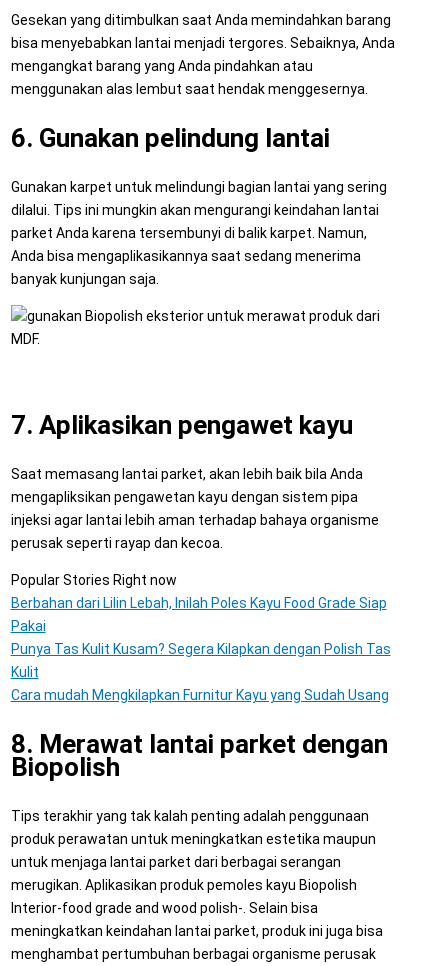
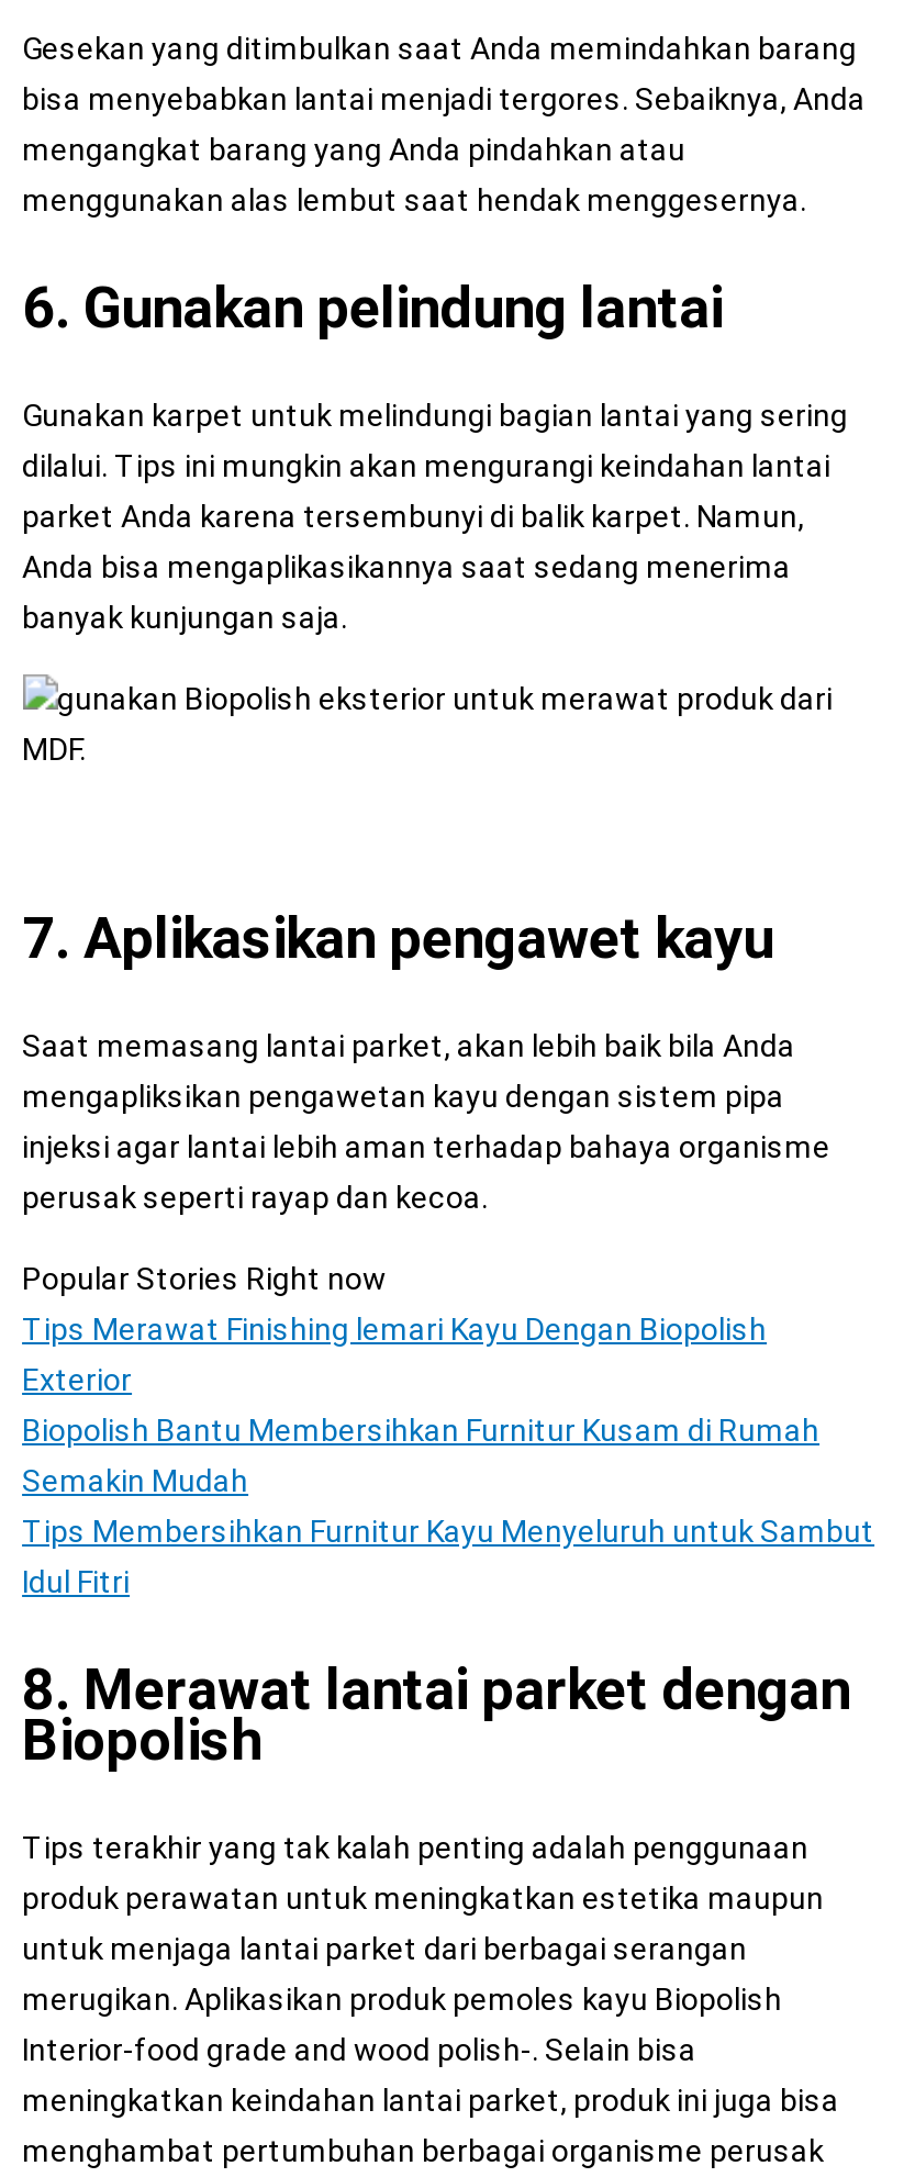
- Berbahan dari Lilin Lebah, Inilah Poles Kayu Food Grade Siap
- Pakai
- Punya Tas Kulit Kusam? Segera Kilapkan dengan Polish Tas
- Kulit
- Cara mudah Mengkilapkan Furnitur Kayu yang Sudah Usang
+ Tips Merawat Finishing lemari Kayu Dengan Biopolish
+ Exterior
+ Biopolish Bantu Membersihkan Furnitur Kusam di Rumah
+ Semakin Mudah
+ Tips Membersihkan Furnitur Kayu Menyeluruh untuk Sambut
+ Idul Fitri
